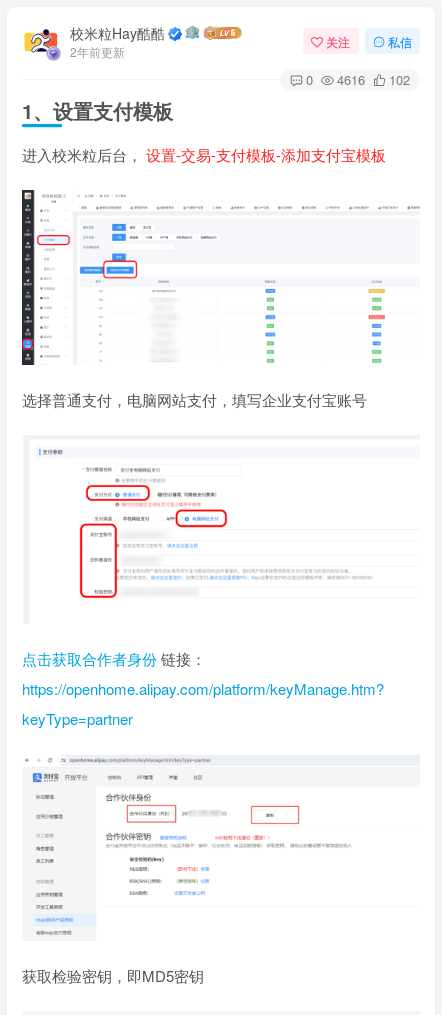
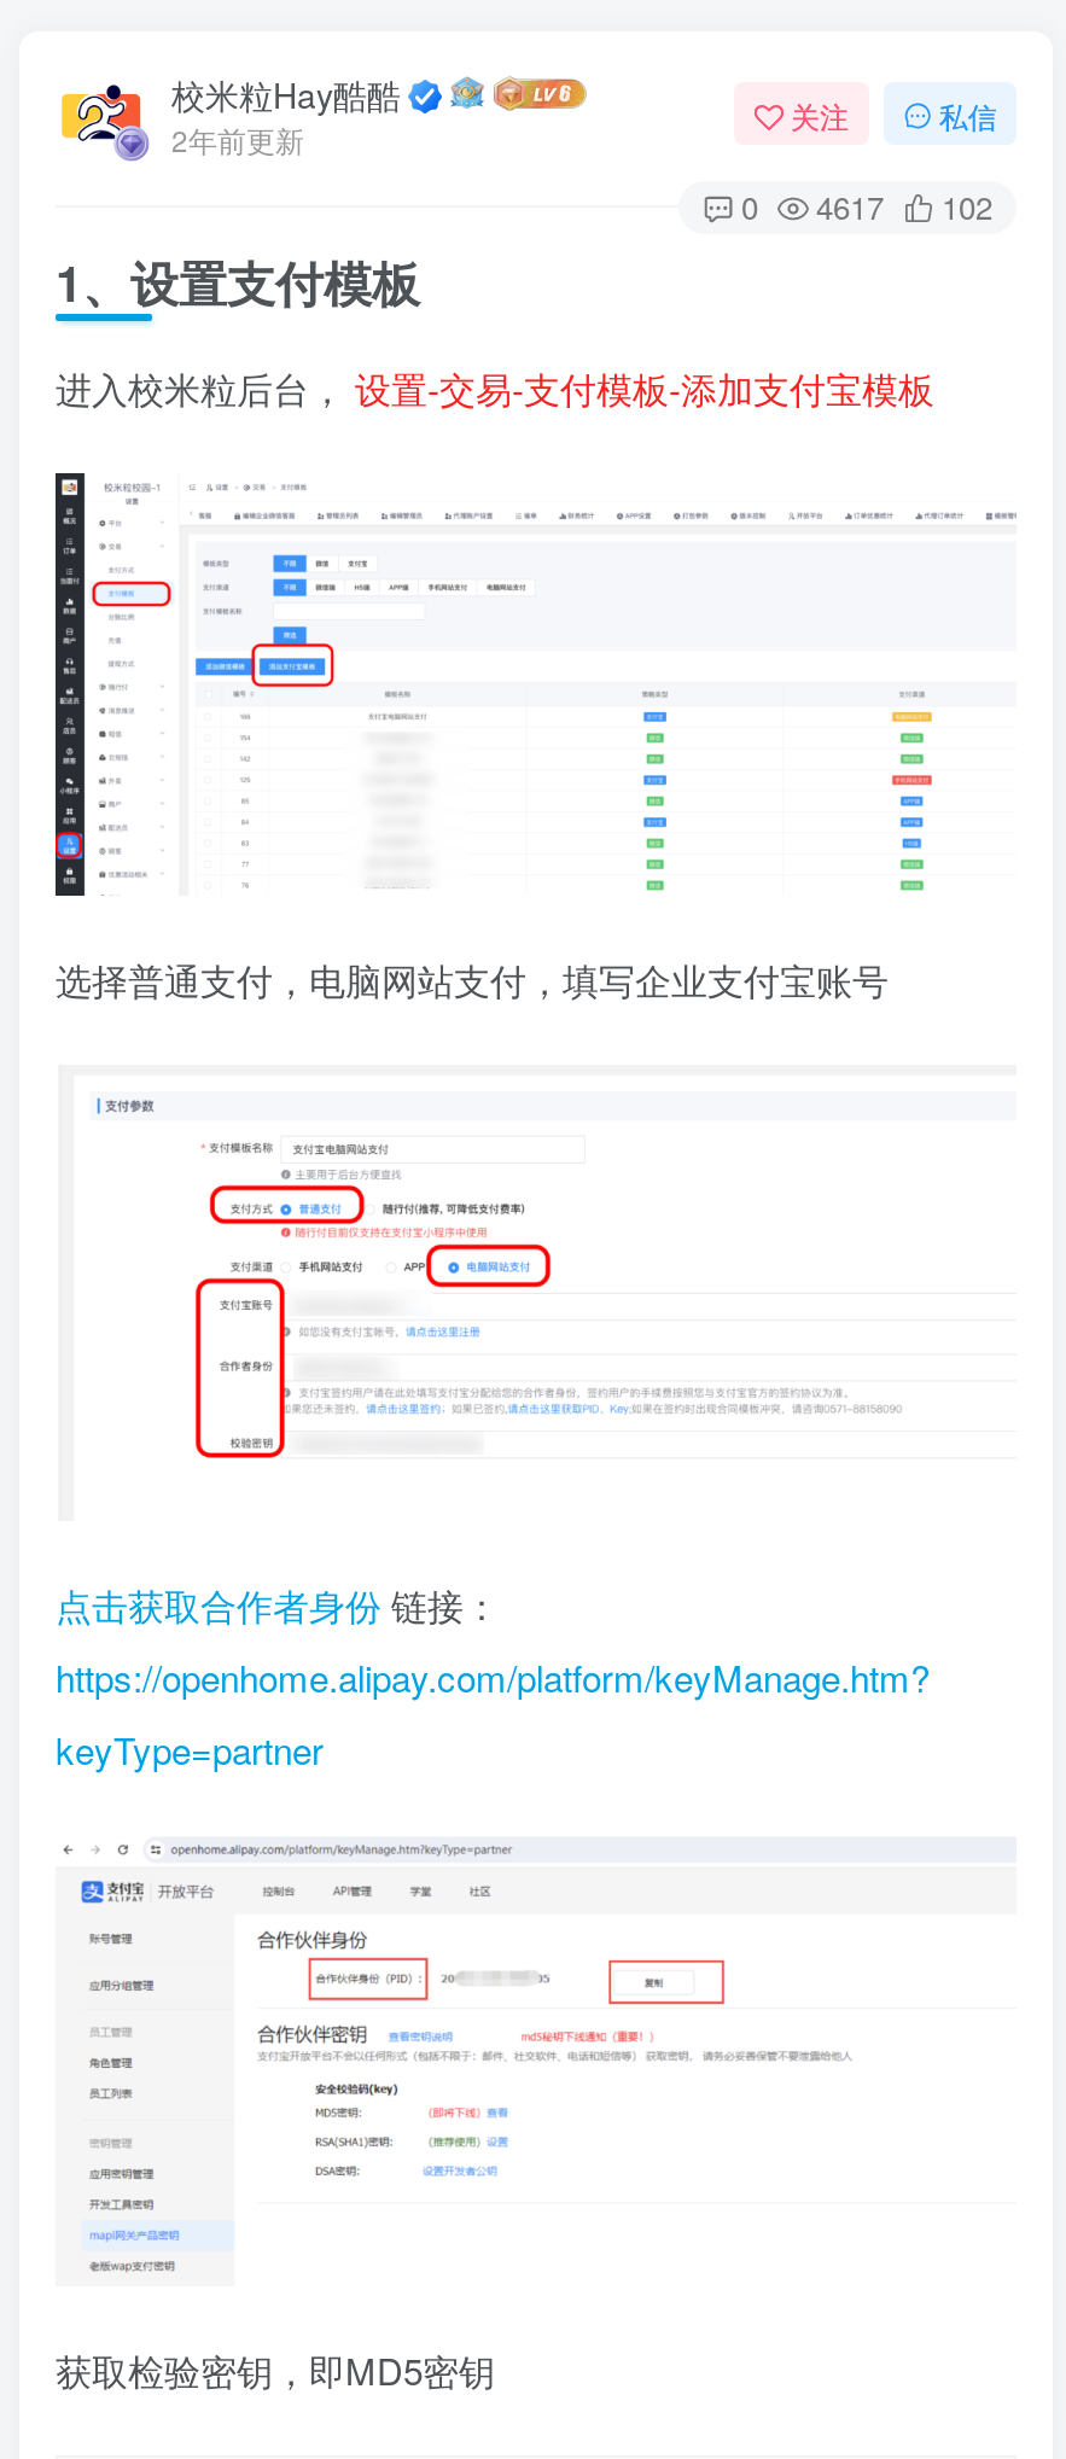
- 0 4616 102
+ 0 4617 102
